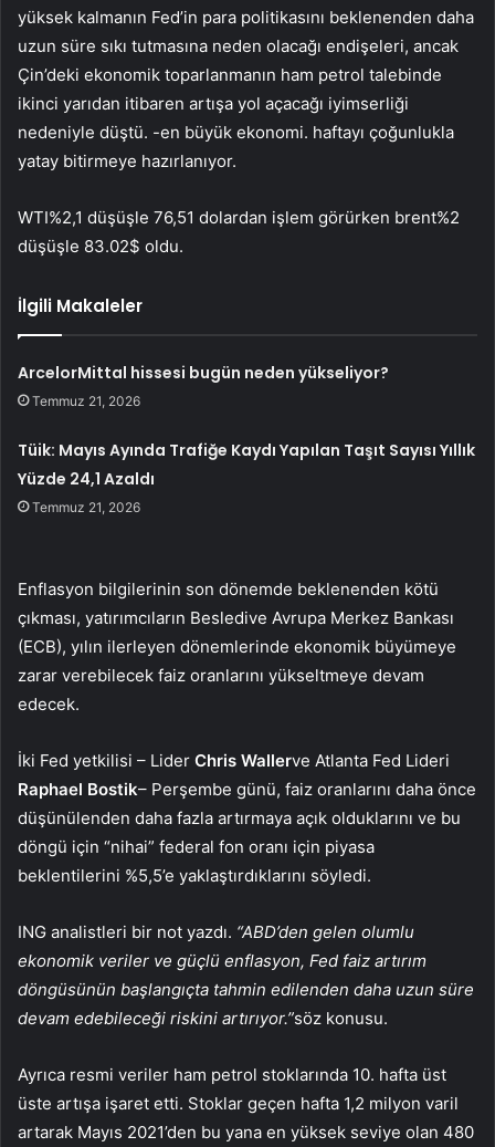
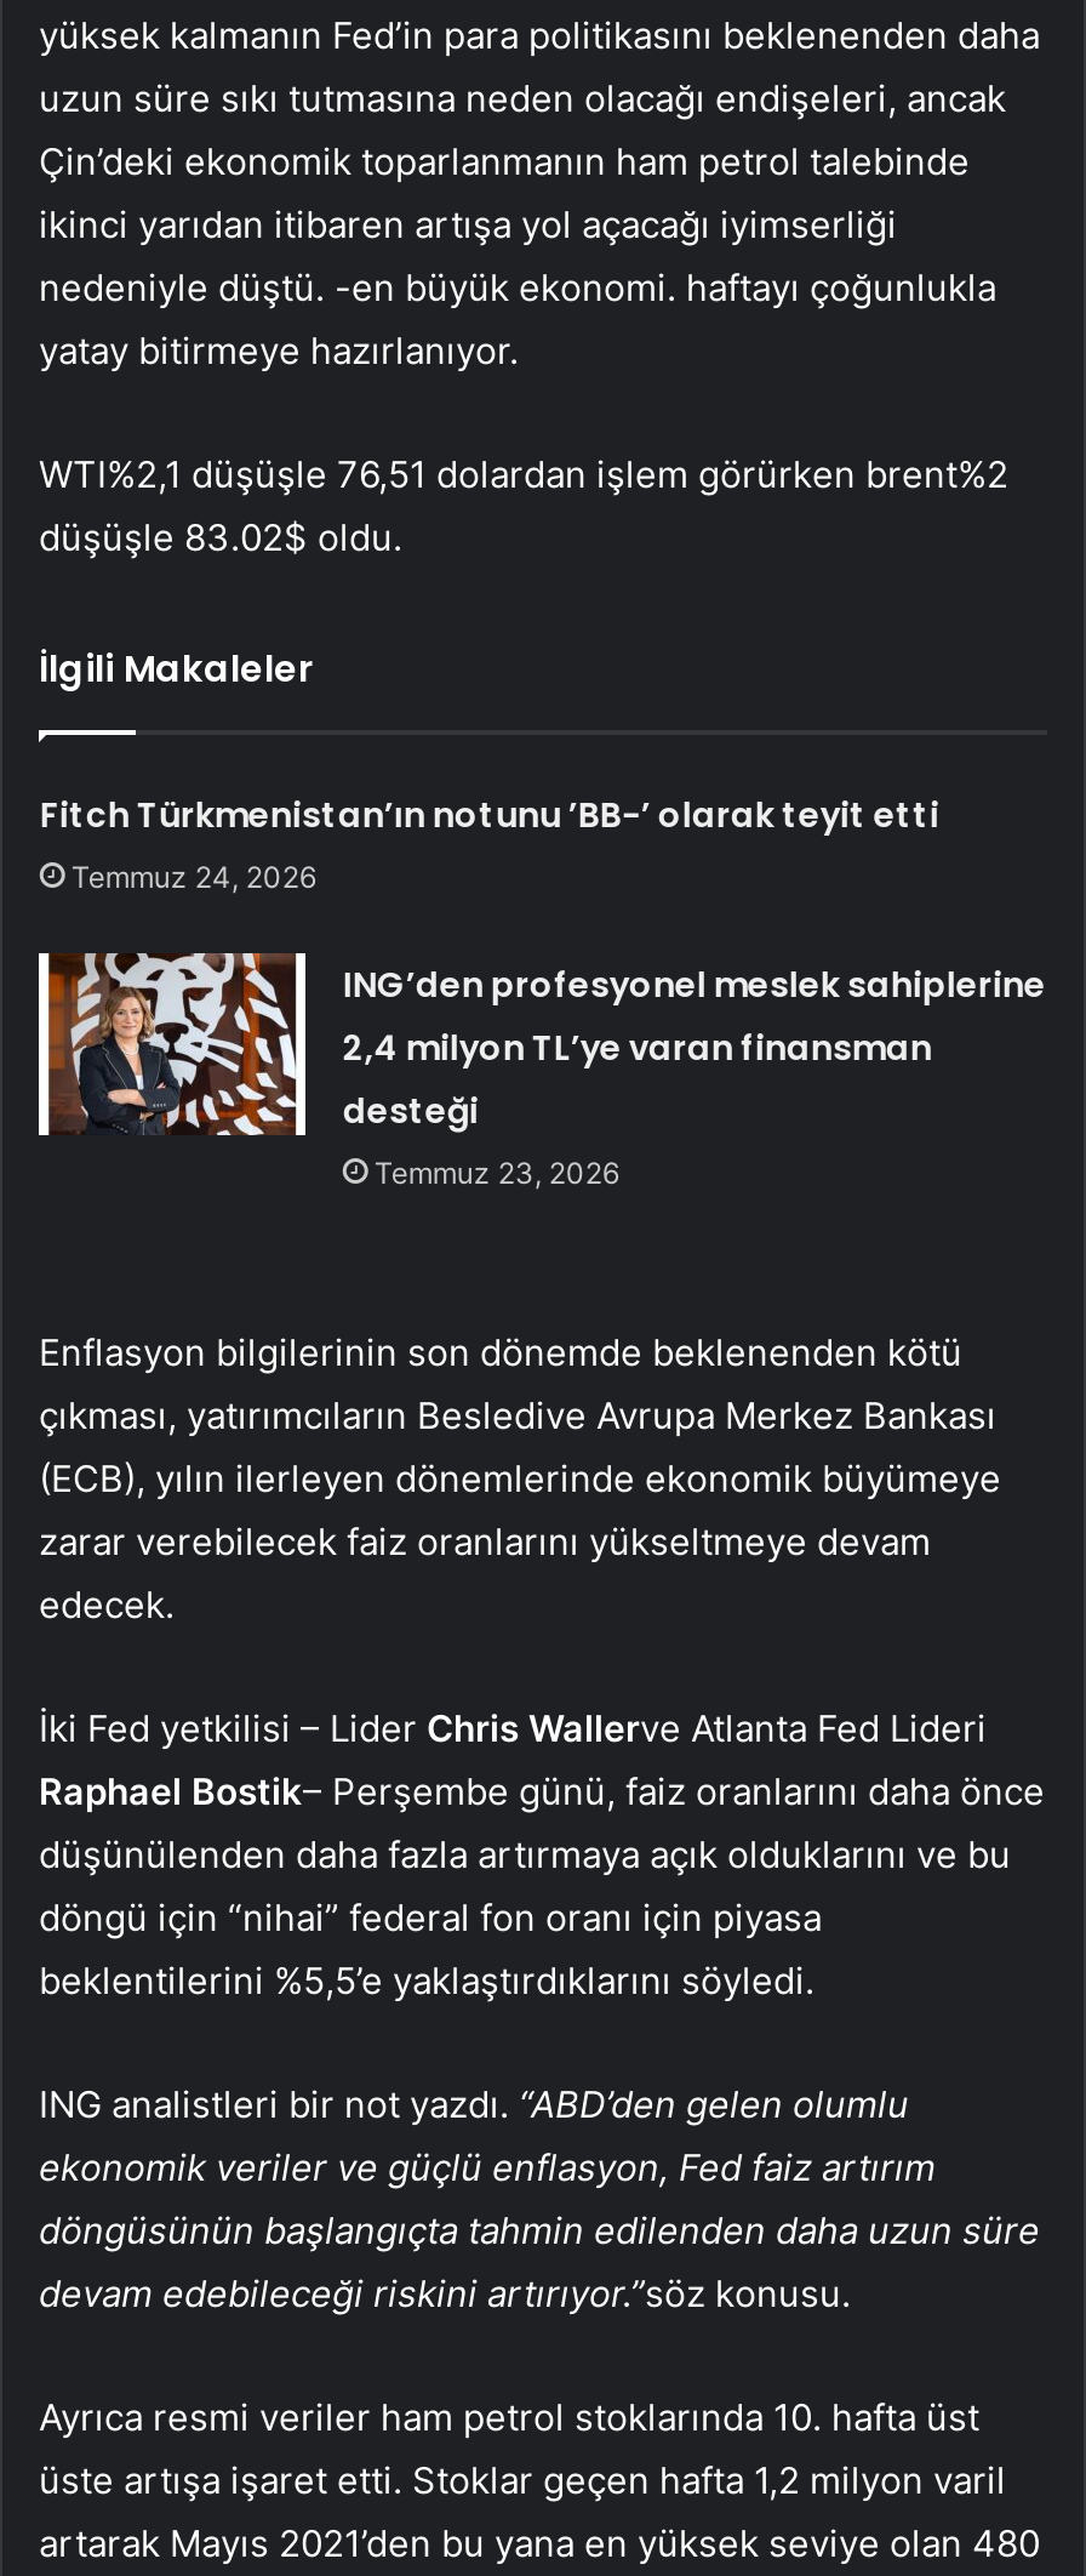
- ArcelorMittal hissesi bugün neden yükseliyor?
- Temmuz 21, 2026
+ Fitch Türkmenistan’ın notunu ’BB-’ olarak teyit etti
+ Temmuz 24, 2026

- Tüik: Mayıs Ayında Trafiğe Kaydı Yapılan Taşıt Sayısı Yıllık
- Yüzde 24,1 Azaldı
- Temmuz 21, 2026
+ ING’den profesyonel meslek sahiplerine
+ 2,4 milyon TL’ye varan finansman
+ desteği
+ Temmuz 23, 2026
